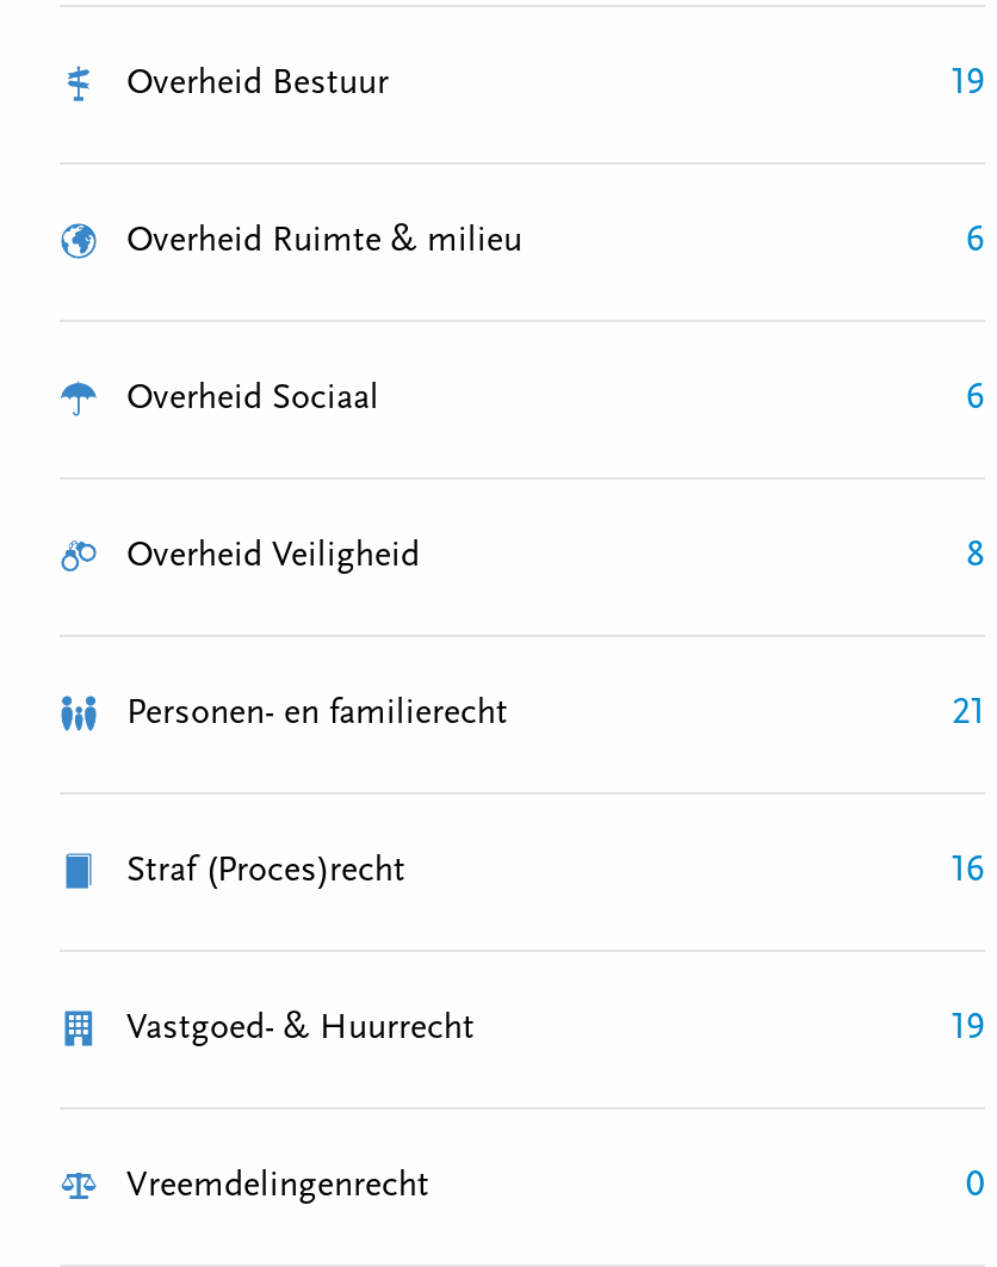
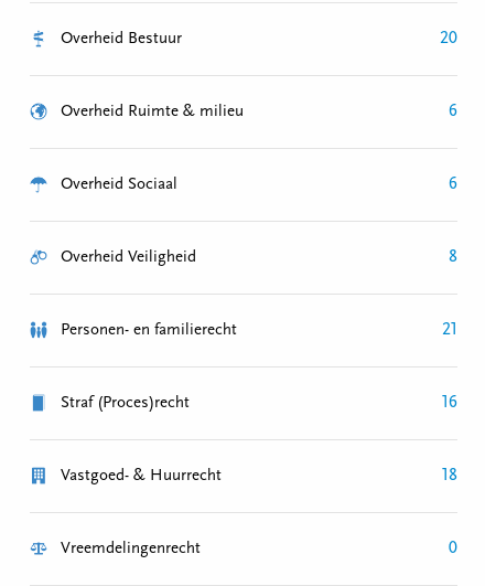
- 19
+ 20

- 19
+ 18
